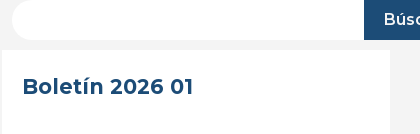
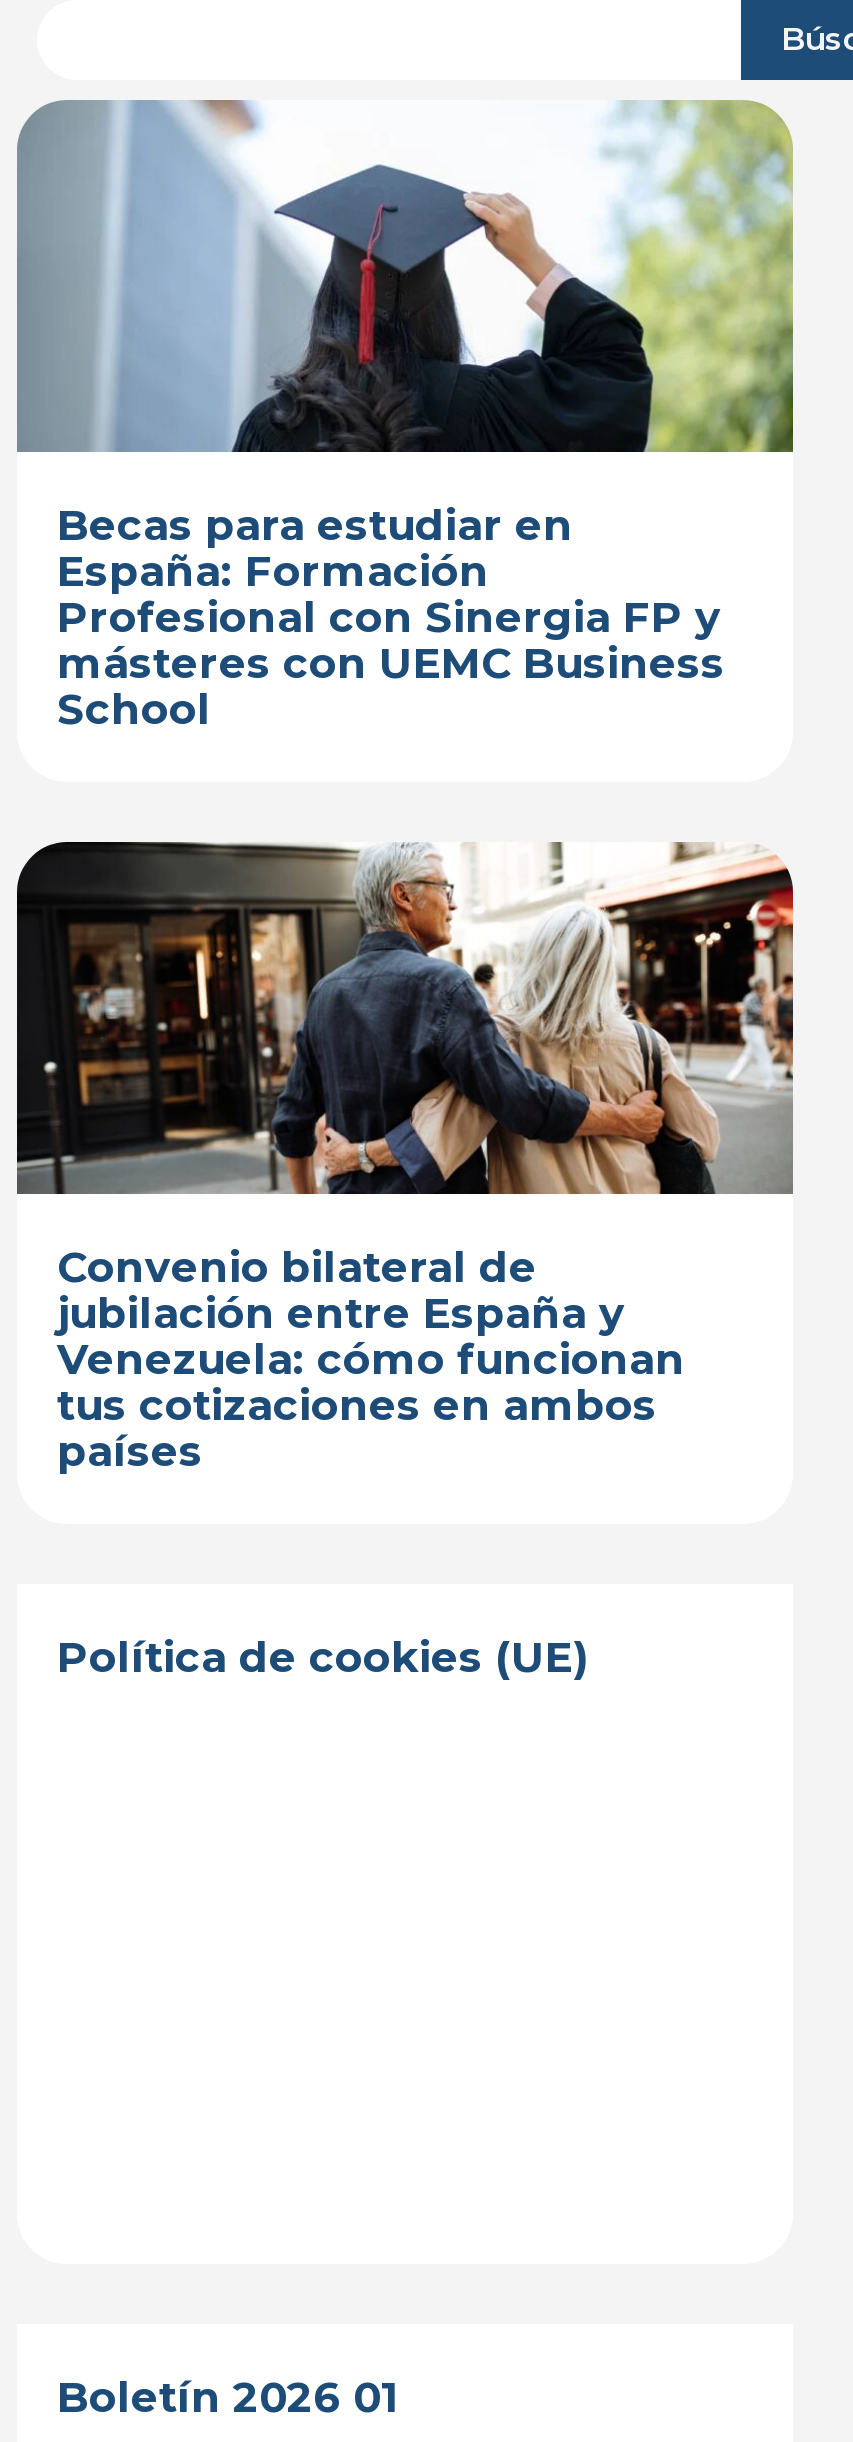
+ [image]
+ Becas para estudiar en
+ España: Formación
+ Profesional con Sinergia FP y
+ másteres con UEMC Business
+ School

+ [image]
+ Convenio bilateral de
+ jubilación entre España y
+ Venezuela: cómo funcionan
+ tus cotizaciones en ambos
+ países

+ Política de cookies (UE)
